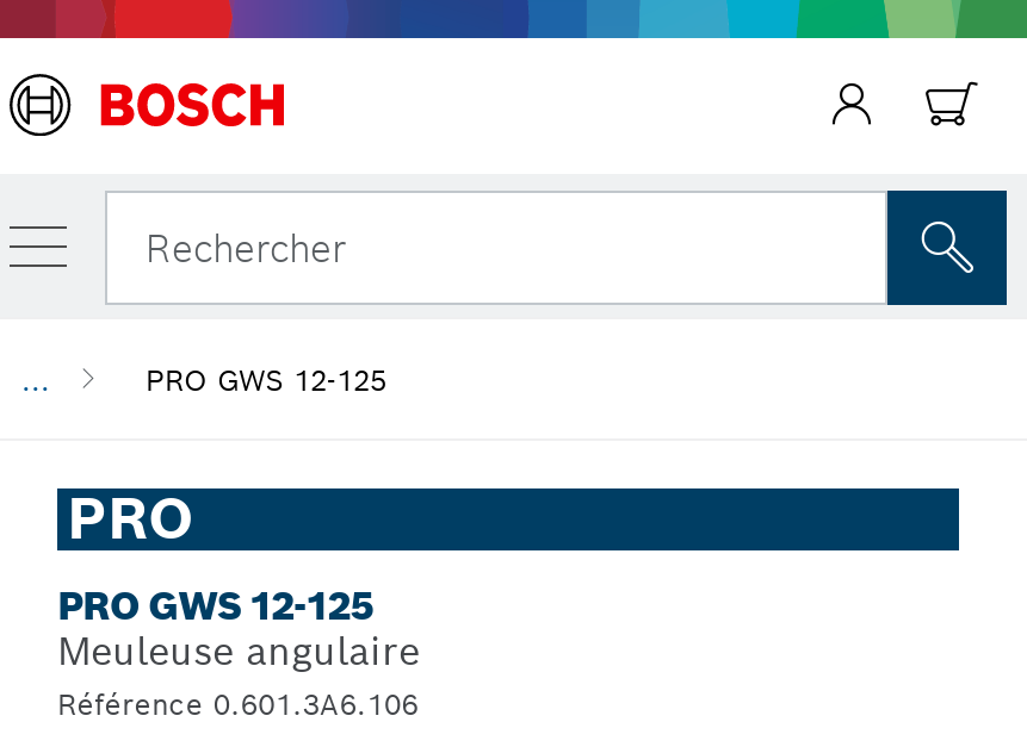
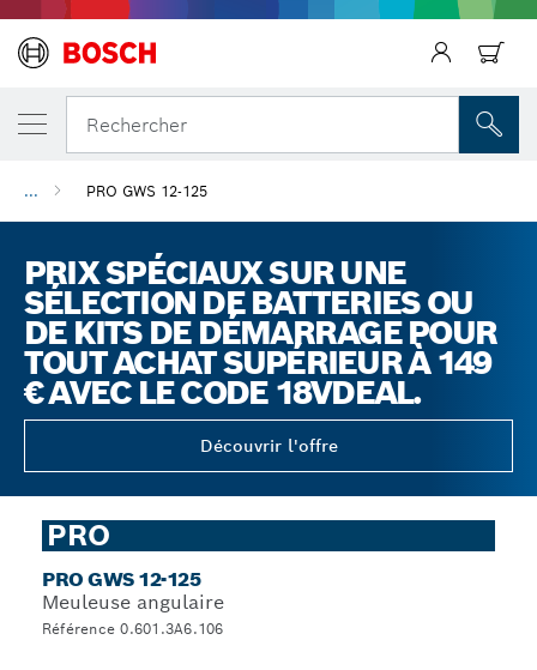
+ [image]
+ PRIX SPÉCIAUX SUR UNE
+ SÉLECTION DE BATTERIES OU
+ DE KITS DE DÉMARRAGE POUR
+ TOUT ACHAT SUPÉRIEUR À 149
+ € AVEC LE CODE 18VDEAL.
+ Découvrir l'offre
